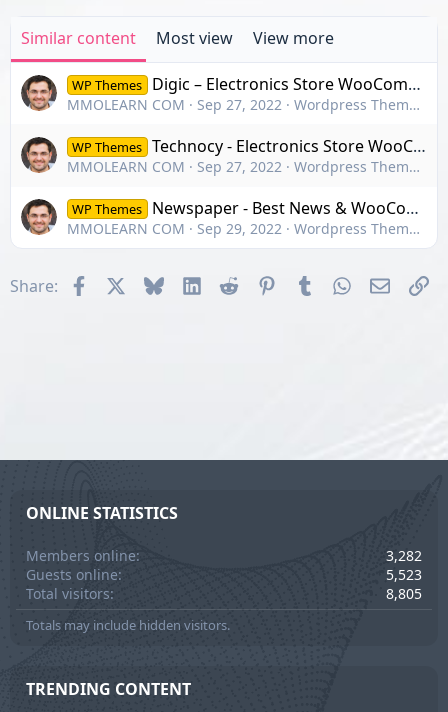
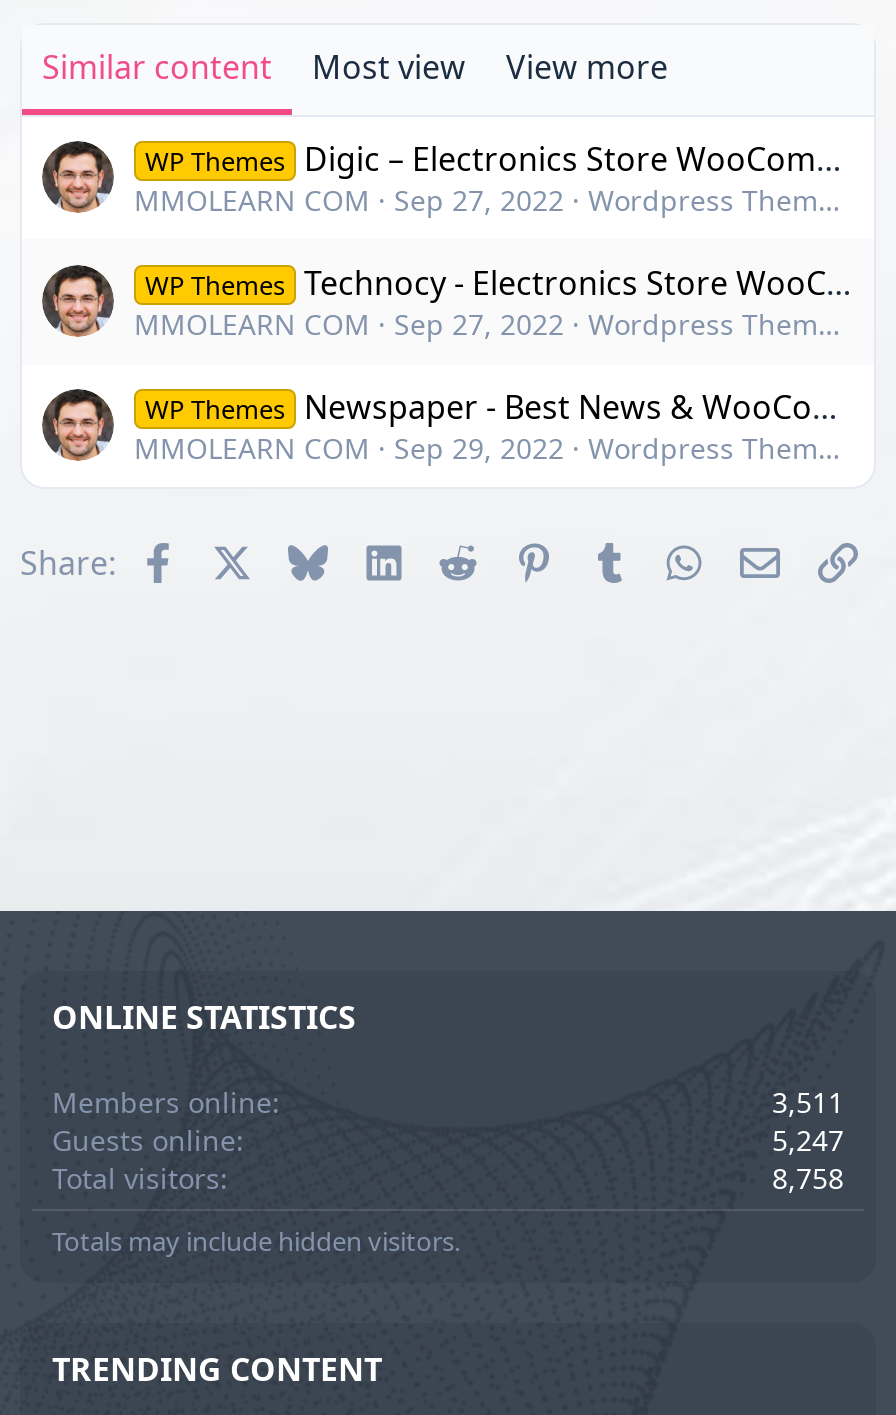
- 3,282
+ 3,511

- 5,523
+ 5,247

- 8,805
+ 8,758
